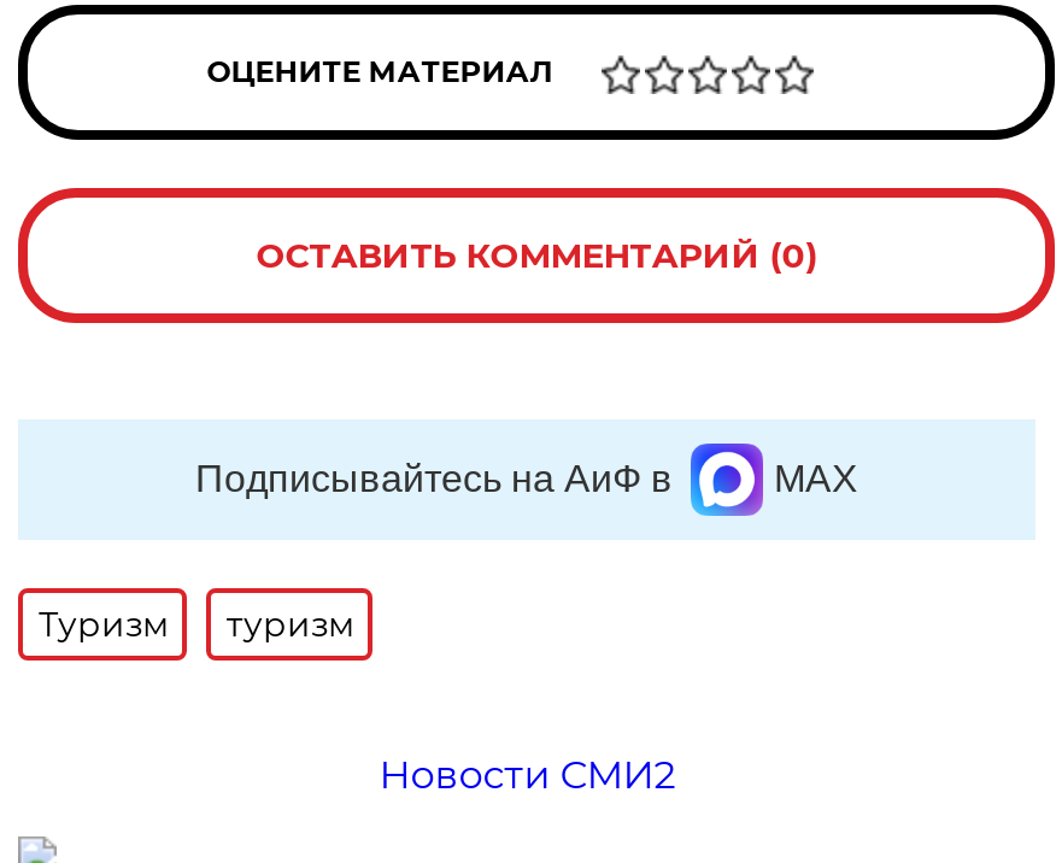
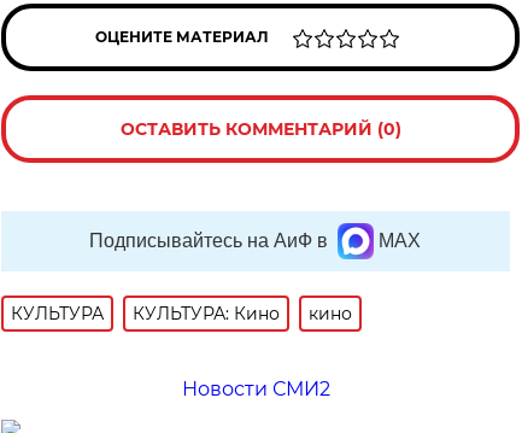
- Туризм
- туризм
+ КУЛЬТУРА
+ КУЛЬТУРА: Кино
+ кино
